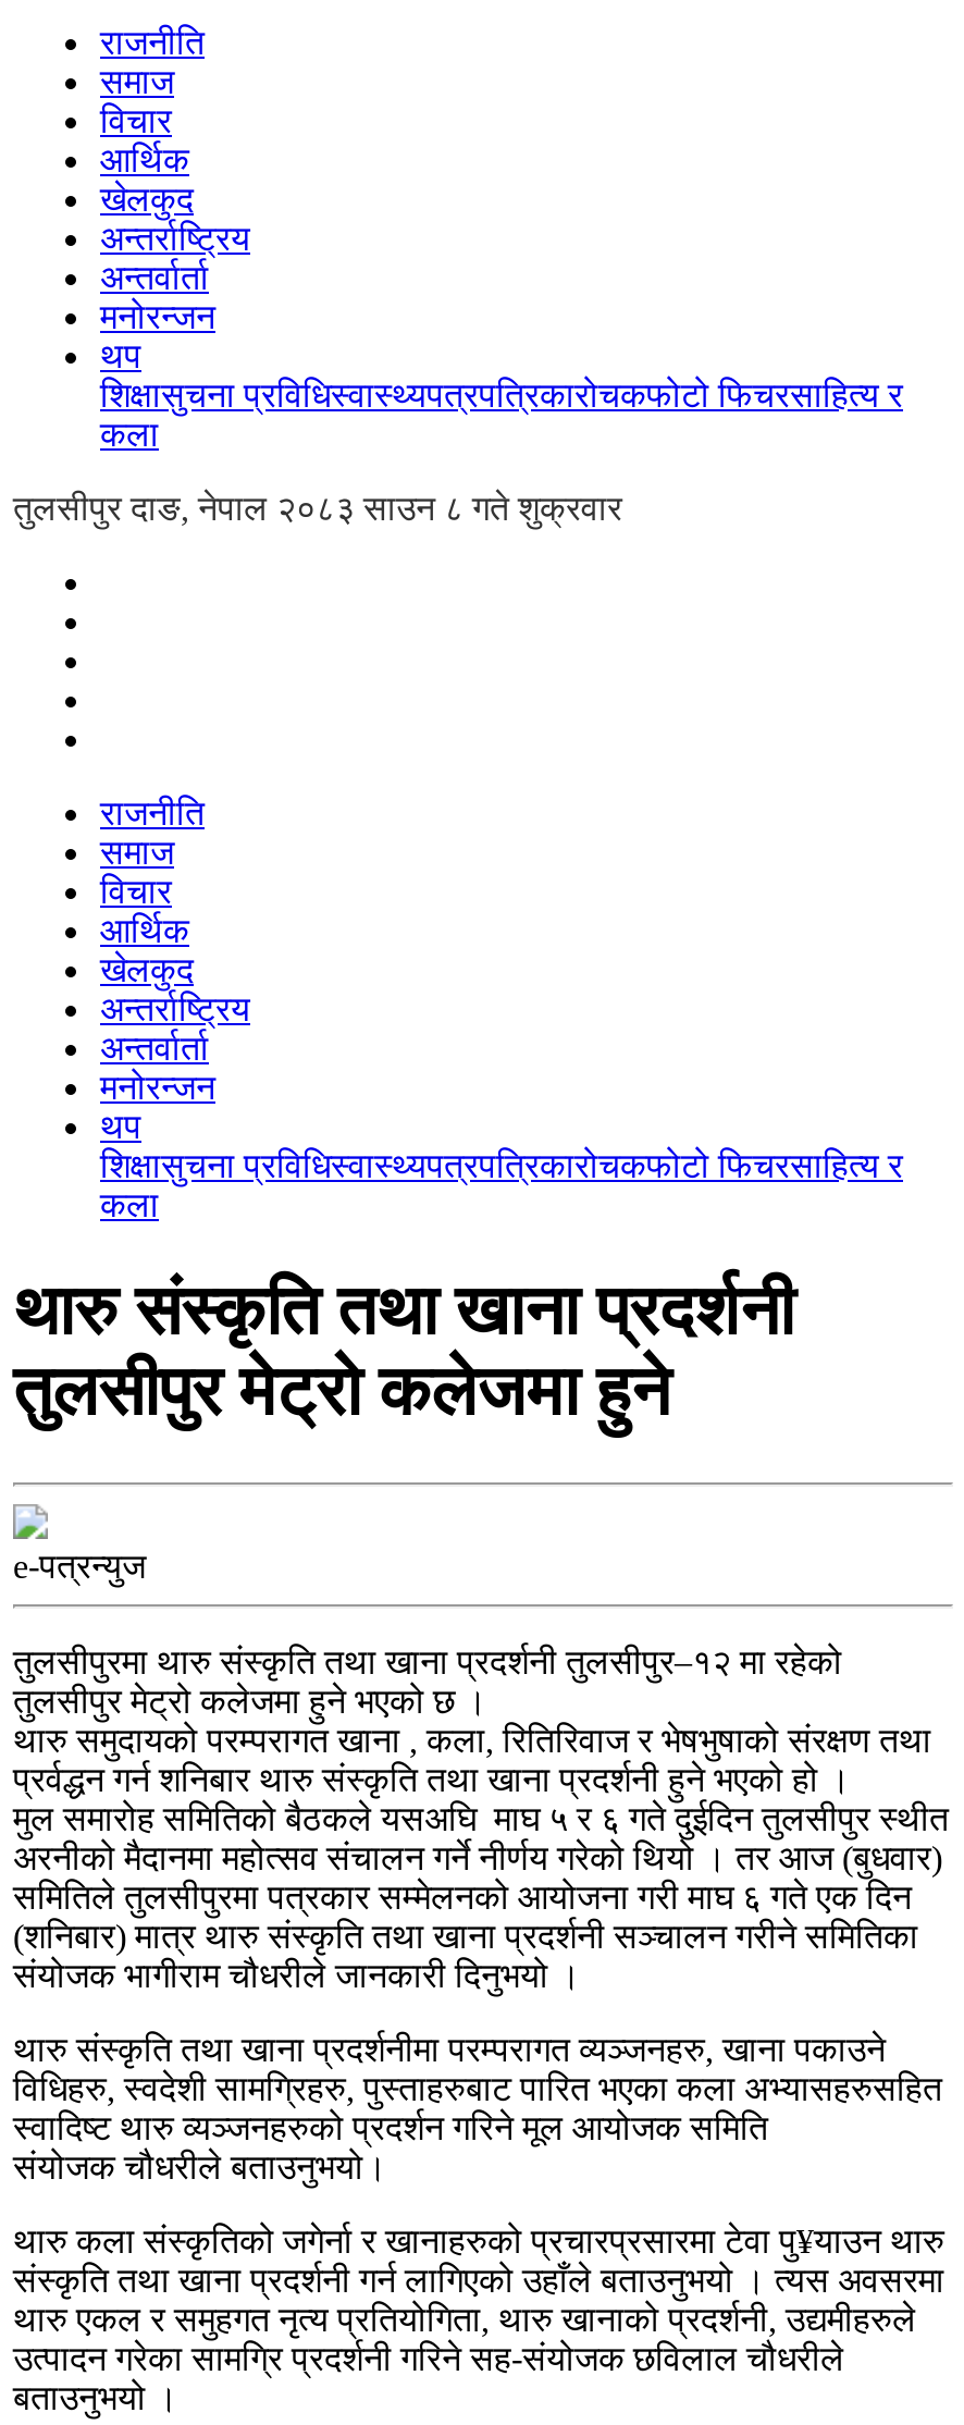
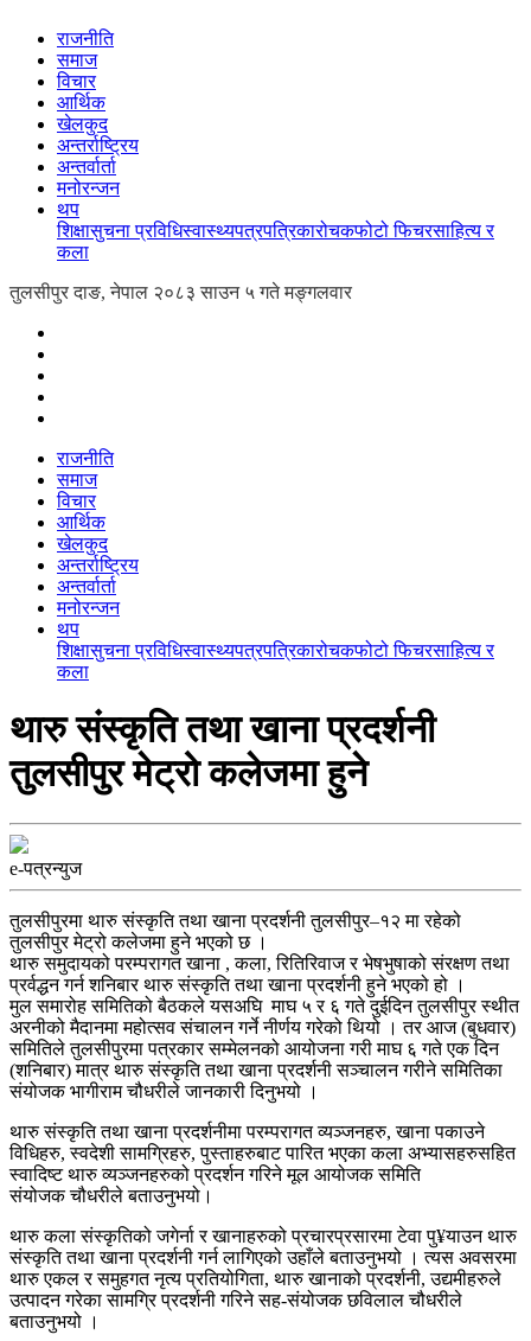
- तुलसीपुर दाङ, नेपाल २०८३ साउन ८ गते शुक्रवार
+ तुलसीपुर दाङ, नेपाल २०८३ साउन ५ गते मङ्गलवार
